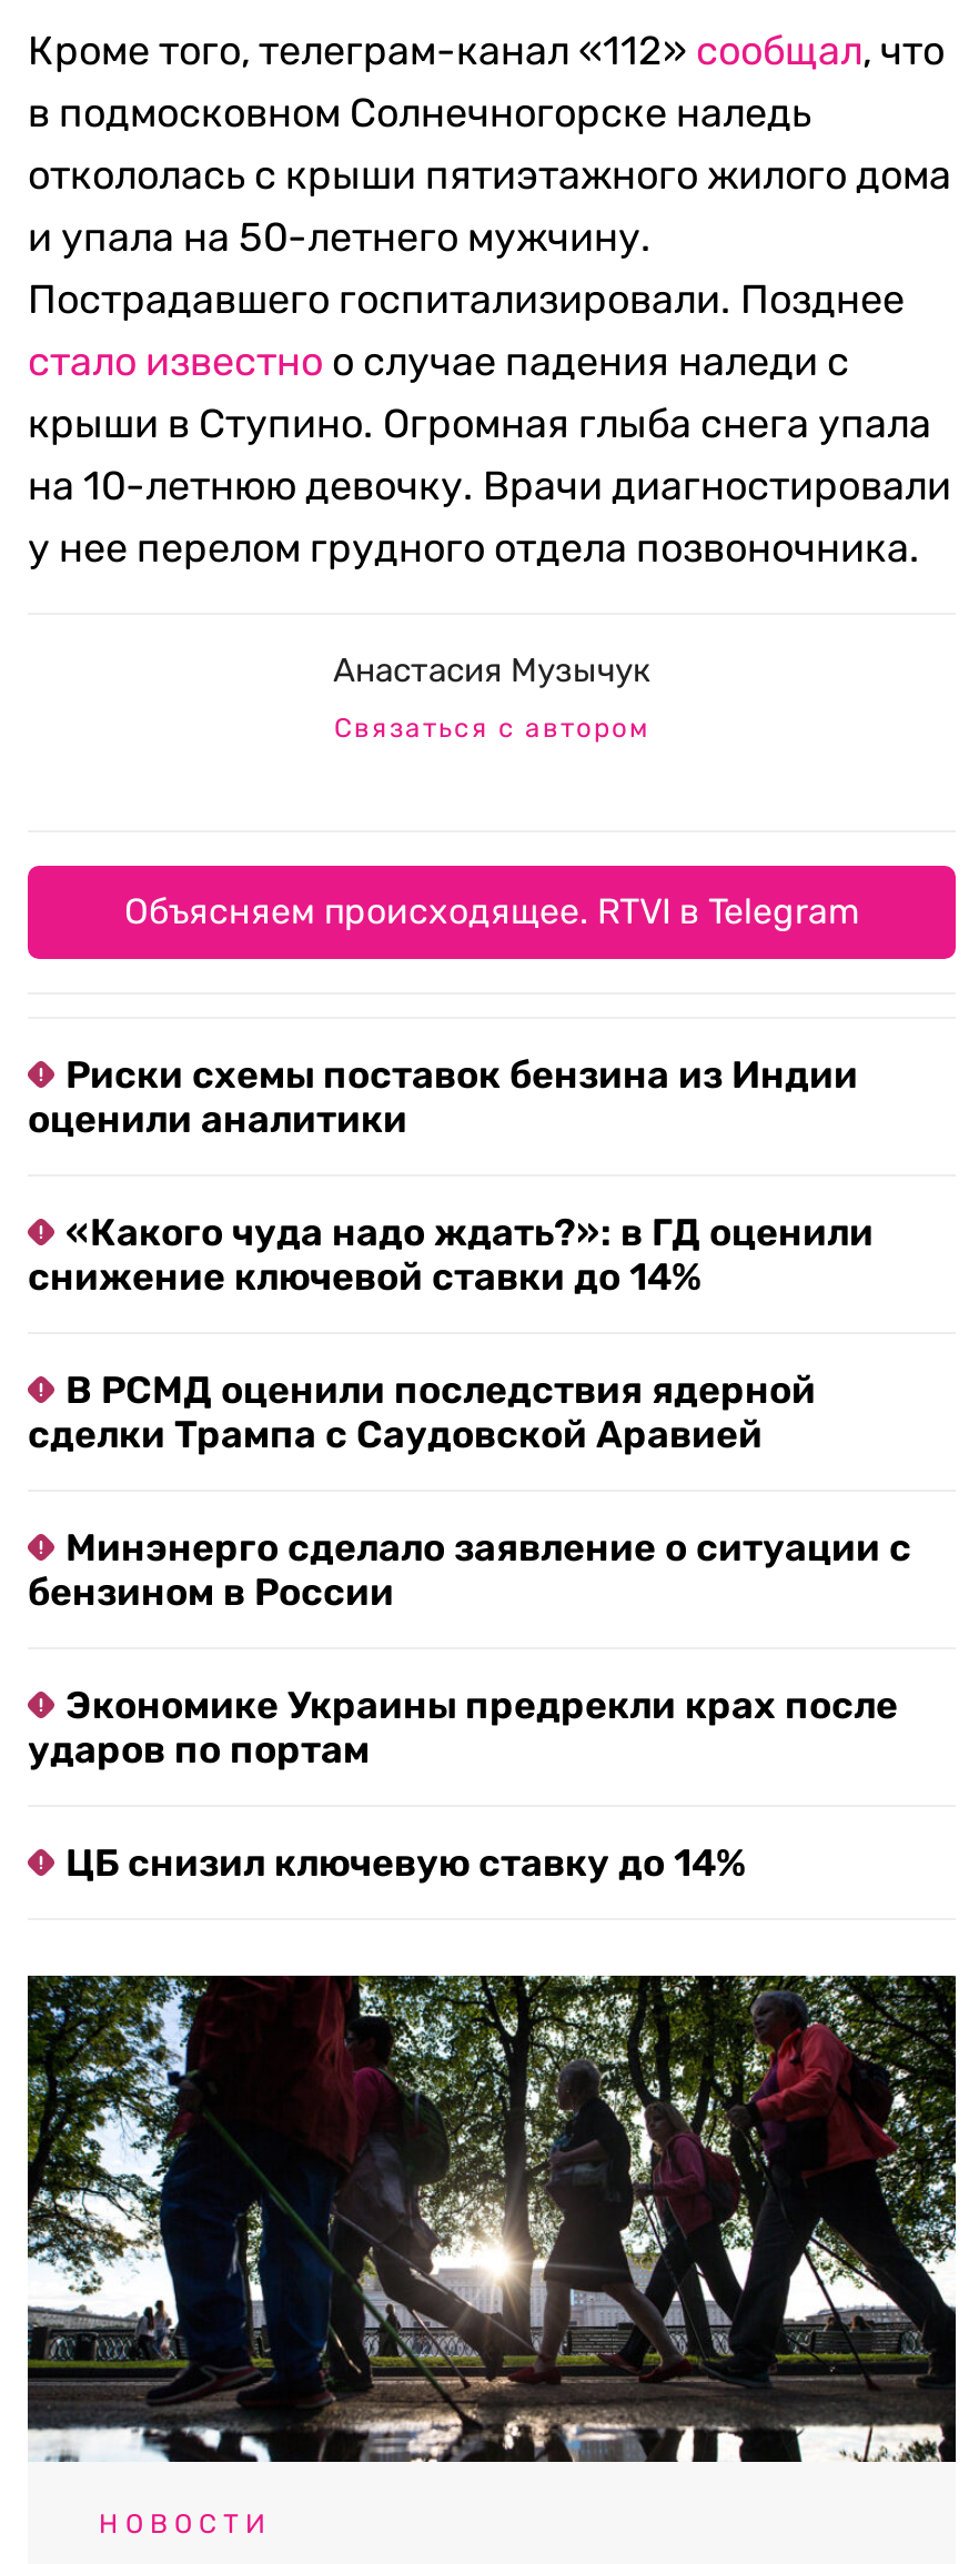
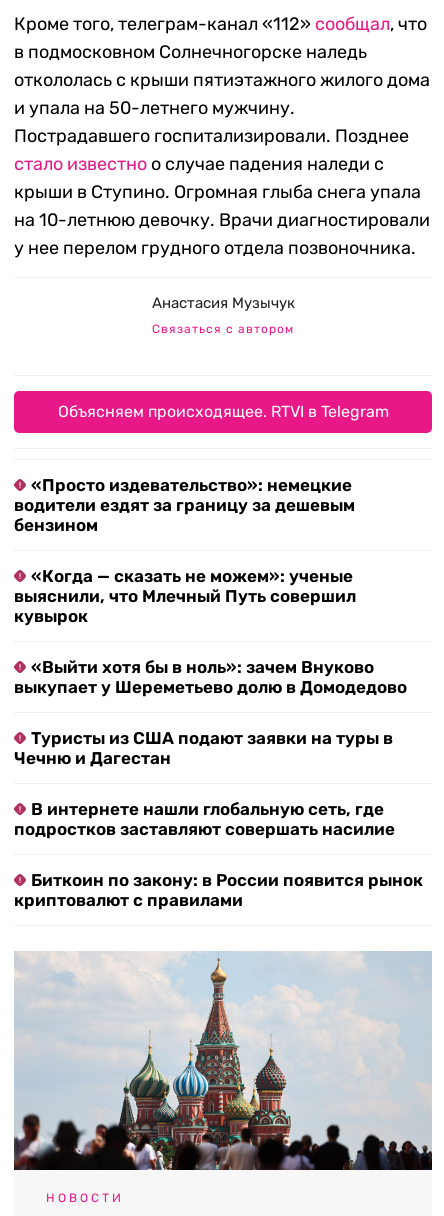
- Риски схемы поставок бензина из Индии
- оценили аналитики
+ «Просто издевательство»: немецкие
+ водители ездят за границу за дешевым
+ бензином

- «Какого чуда надо ждать?»: в ГД оценили
- снижение ключевой ставки до 14%
+ «Когда — сказать не можем»: ученые
+ выяснили, что Млечный Путь совершил
+ кувырок

- В РСМД оценили последствия ядерной
- сделки Трампа с Саудовской Аравией
+ «Выйти хотя бы в ноль»: зачем Внуково
+ выкупает у Шереметьево долю в Домодедово

- Минэнерго сделало заявление о ситуации с
- бензином в России
+ Туристы из США подают заявки на туры в
+ Чечню и Дагестан

- Экономике Украины предрекли крах после
- ударов по портам
+ В интернете нашли глобальную сеть, где
+ подростков заставляют совершать насилие

- ЦБ снизил ключевую ставку до 14%
+ Биткоин по закону: в России появится рынок
+ криптовалют с правилами

- [image]
+ [image]
